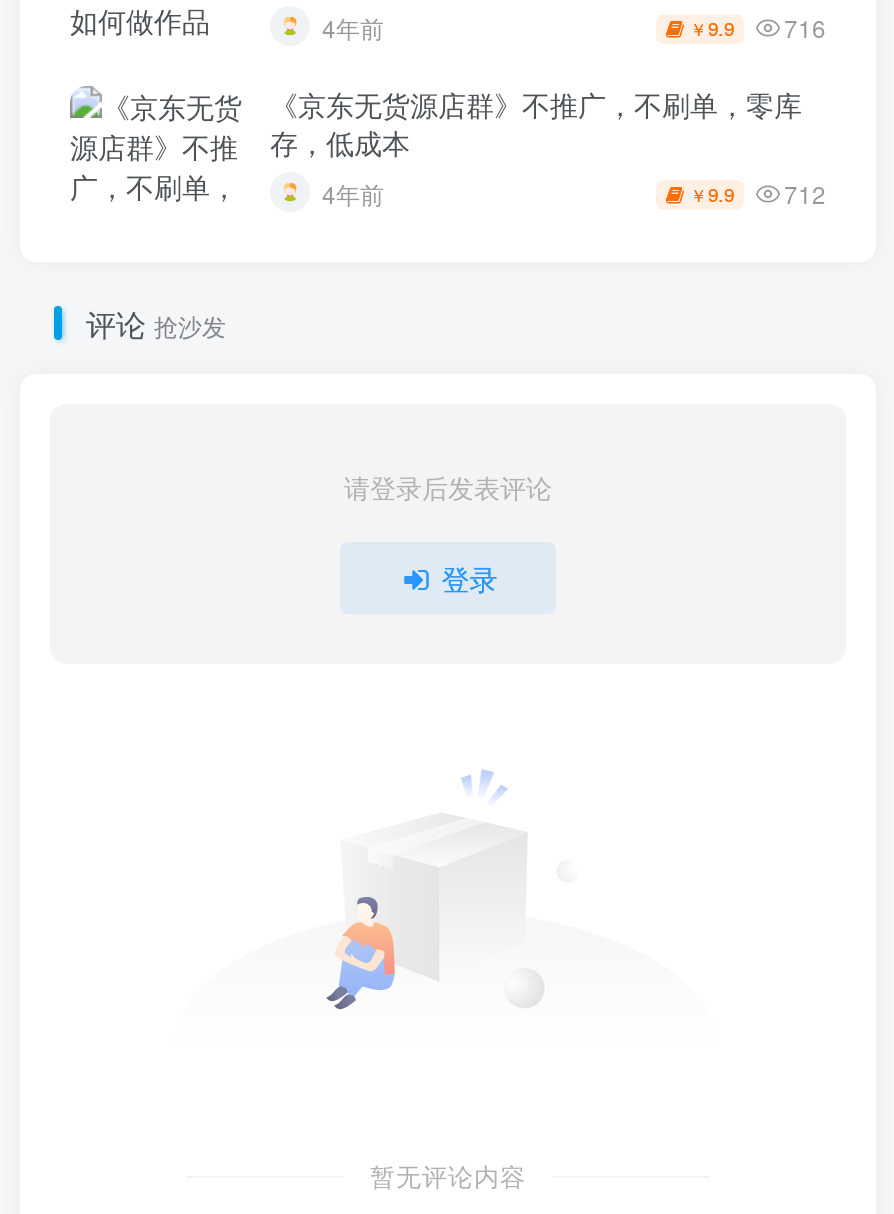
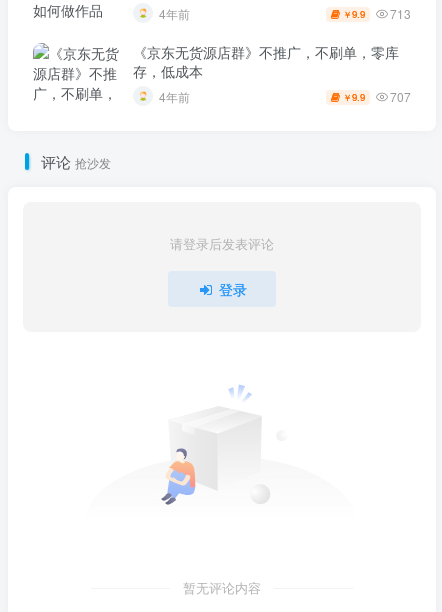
- ￥9.9 716
+ ￥9.9 713

- ￥9.9 712
+ ￥9.9 707
